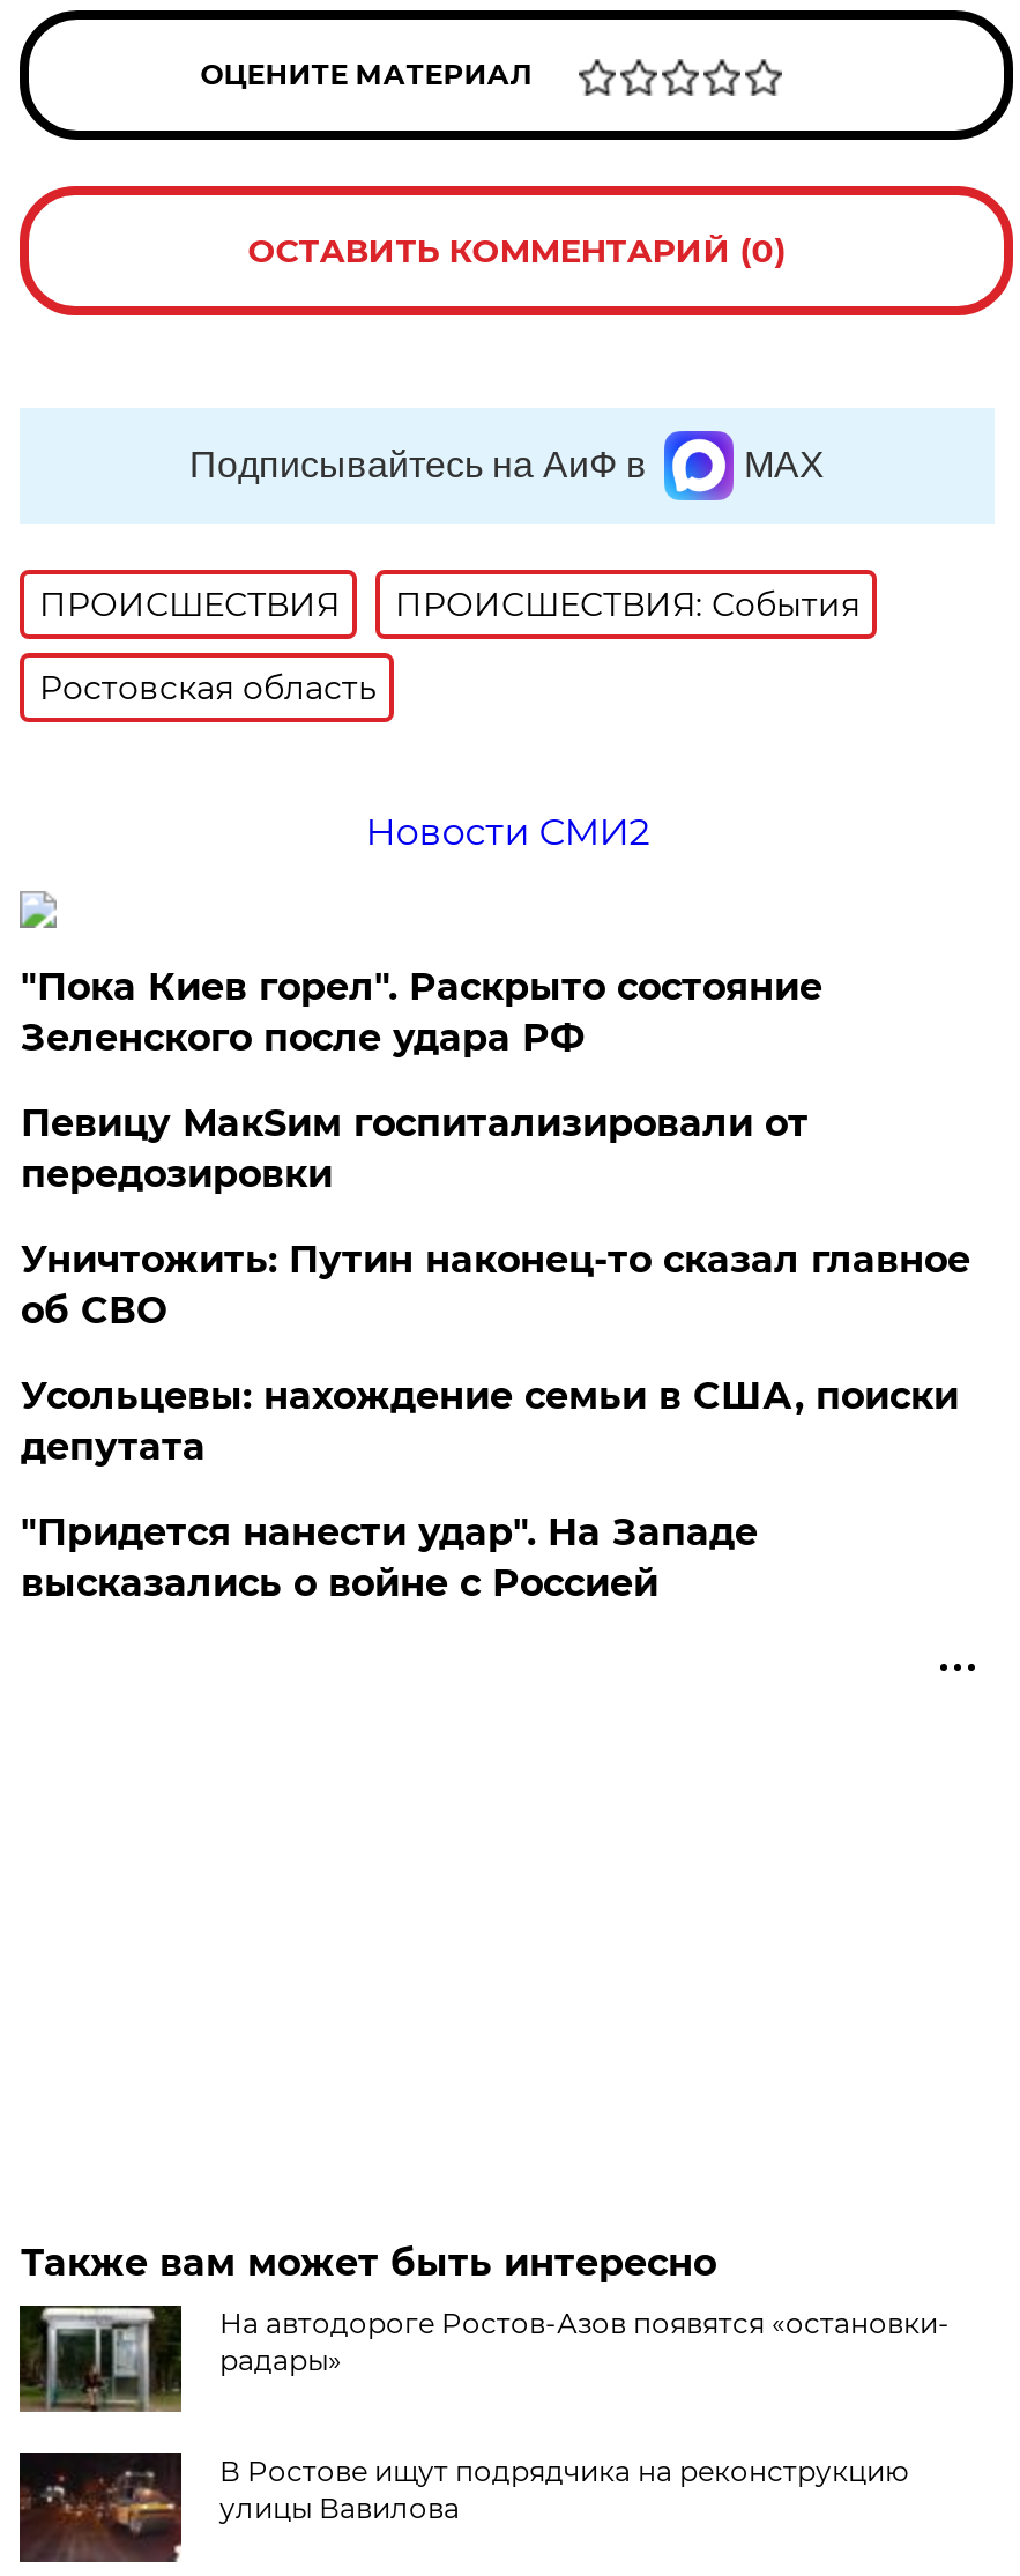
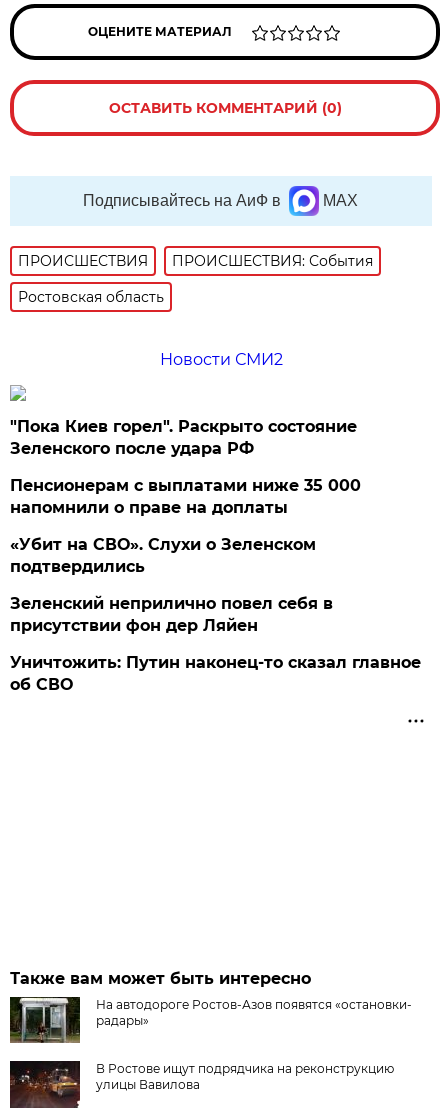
- Певицу МакSим госпитализировали от
- передозировки
+ Пенсионерам с выплатами ниже 35 000
+ напомнили о праве на доплаты
+ «Убит на СВО». Слухи о Зеленском
+ подтвердились
+ Зеленский неприлично повел cебя в
+ присутствии фон дер Ляйен

moved down: Уничтожить: Путин наконец-то сказал главное | об СВО

- Усольцевы: нахождение семьи в США, поиски
- депутата
- "Придется нанести удар". На Западе
- высказались о войне с Россией
